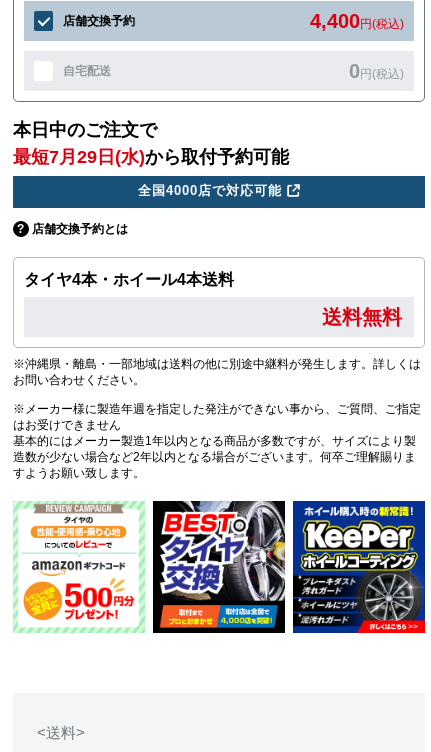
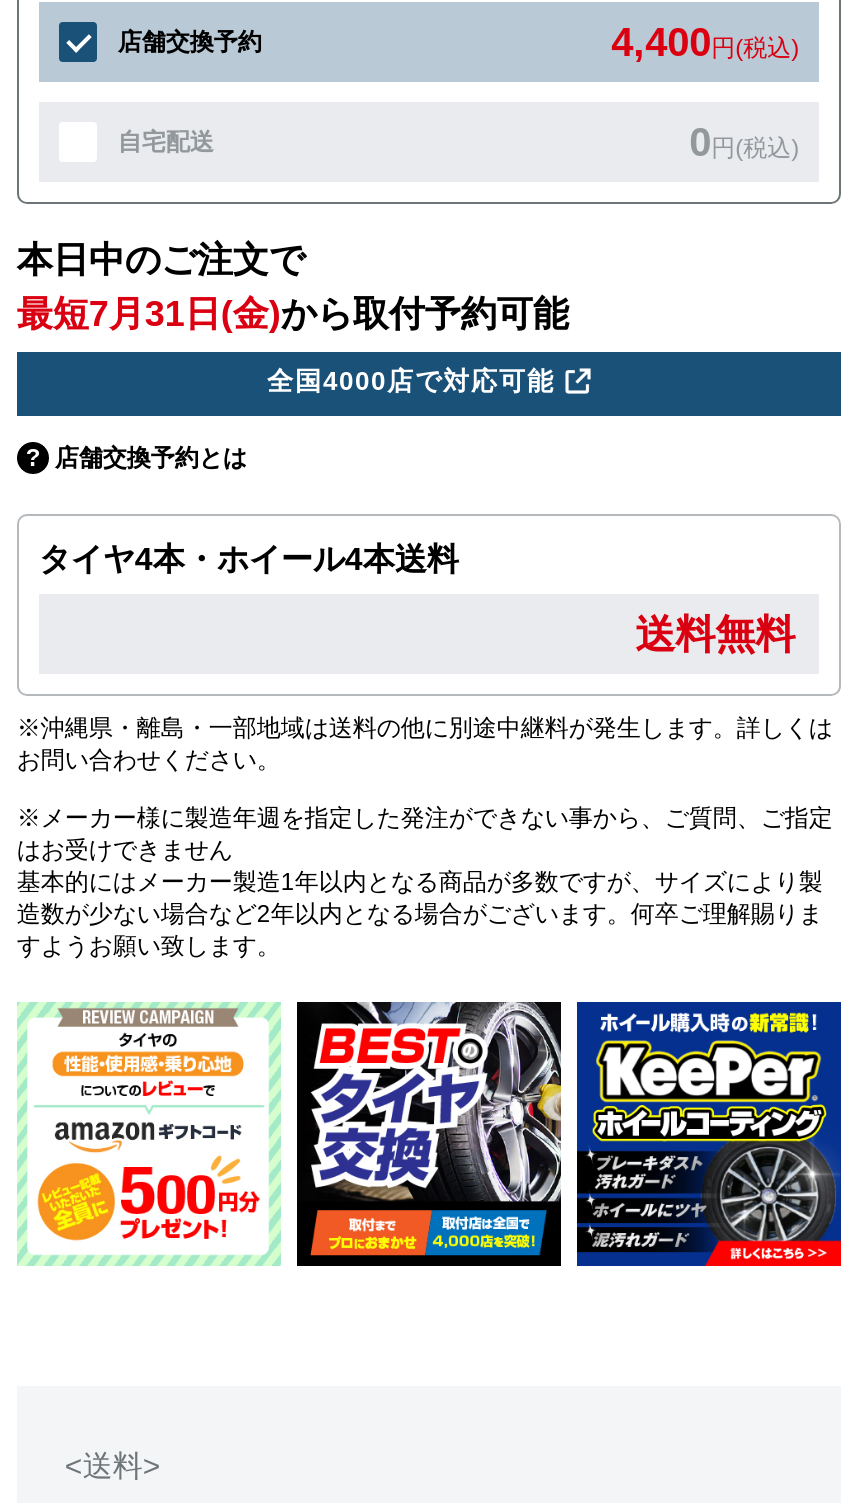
- 最短7月29日(水)から取付予約可能
+ 最短7月31日(金)から取付予約可能
